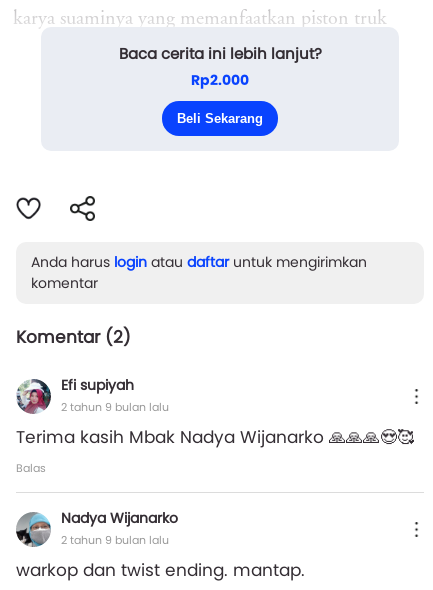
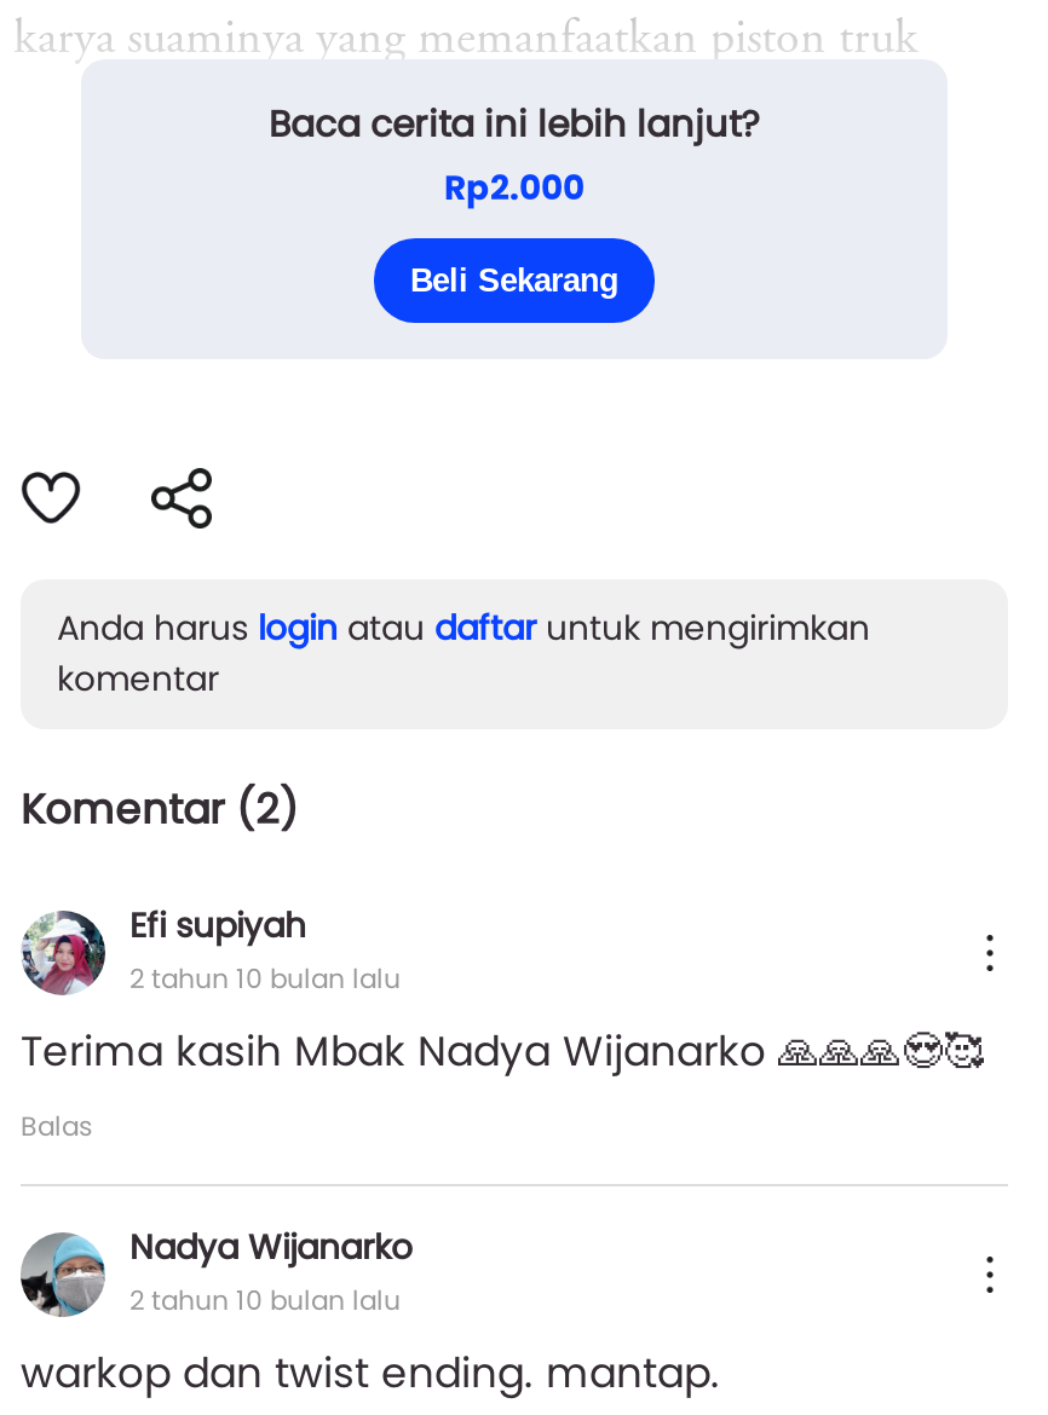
- 2 tahun 9 bulan lalu
+ 2 tahun 10 bulan lalu

- 2 tahun 9 bulan lalu
+ 2 tahun 10 bulan lalu
